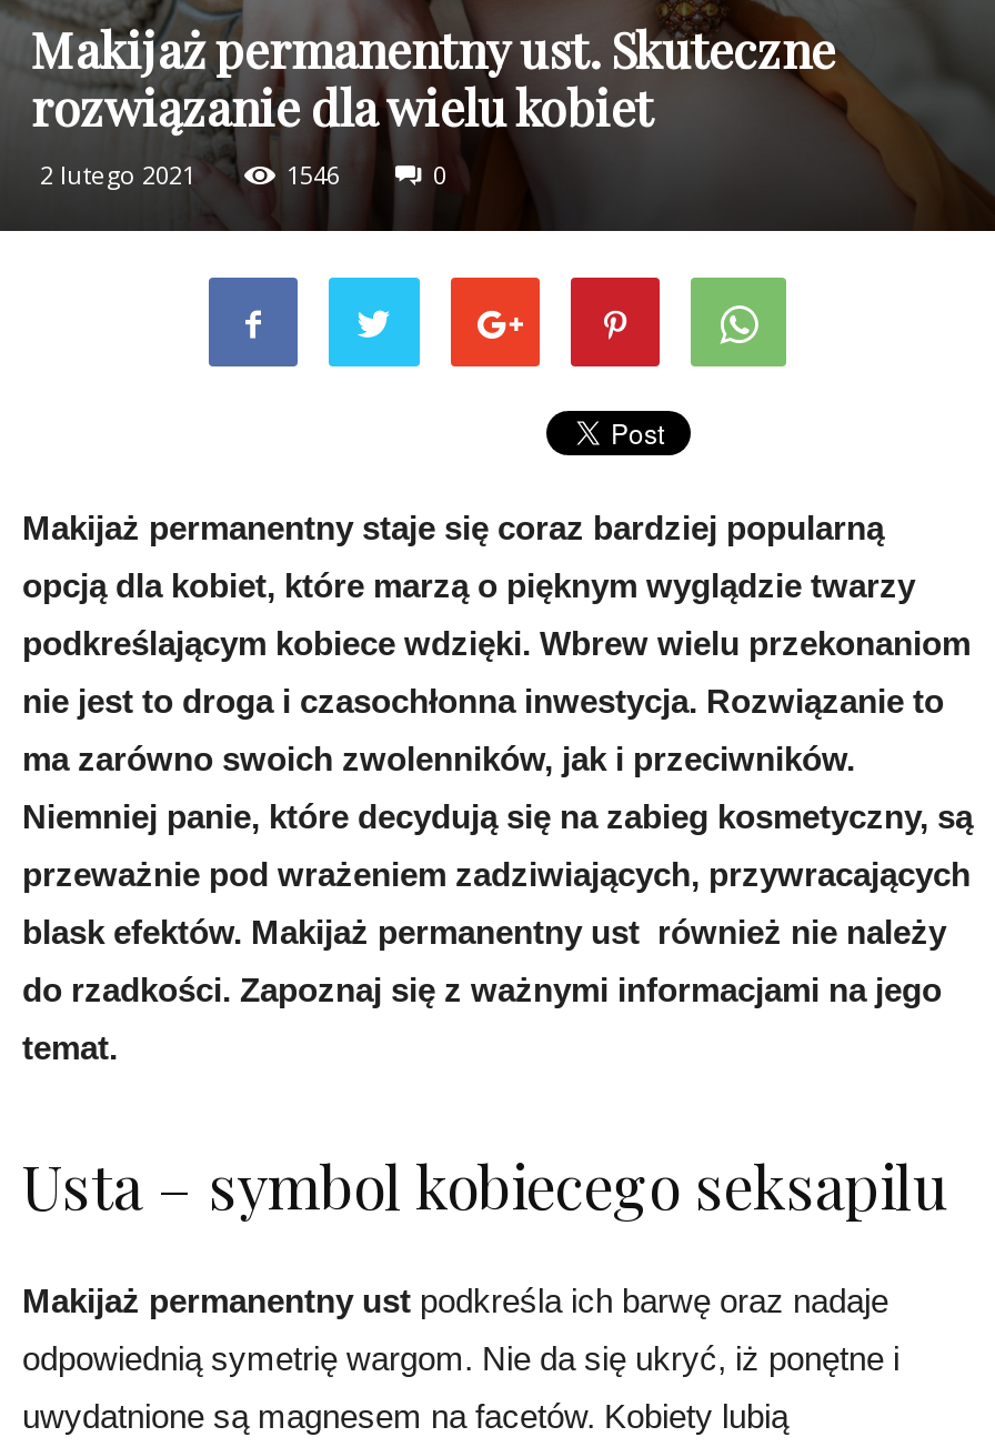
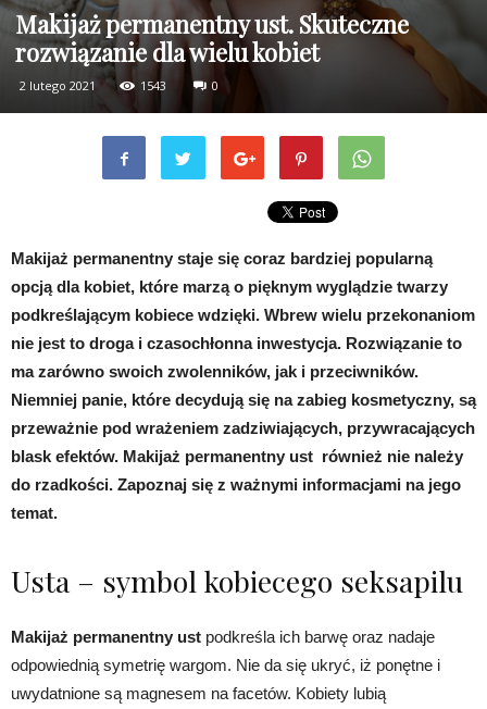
- 1546
+ 1543
